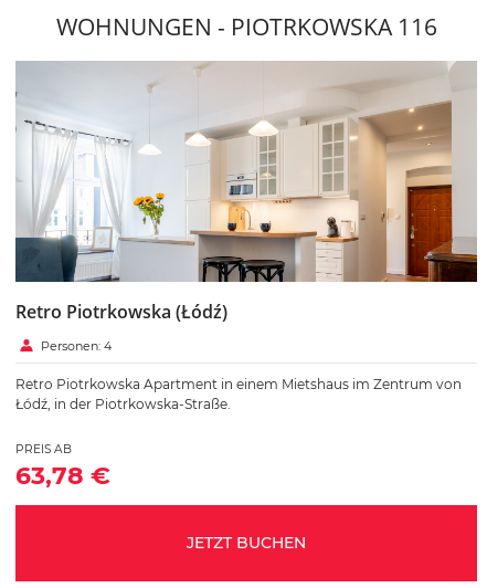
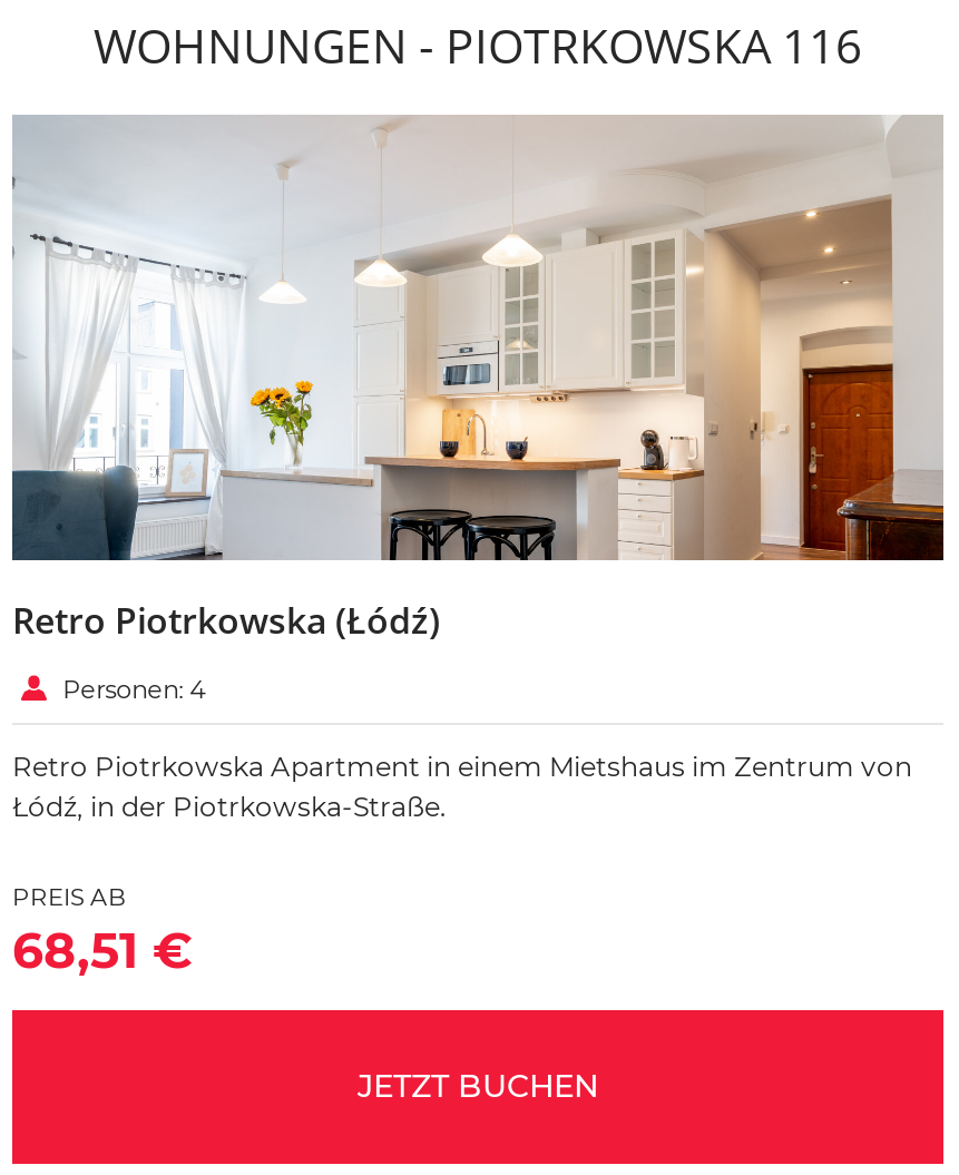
- 63,78 €
+ 68,51 €
